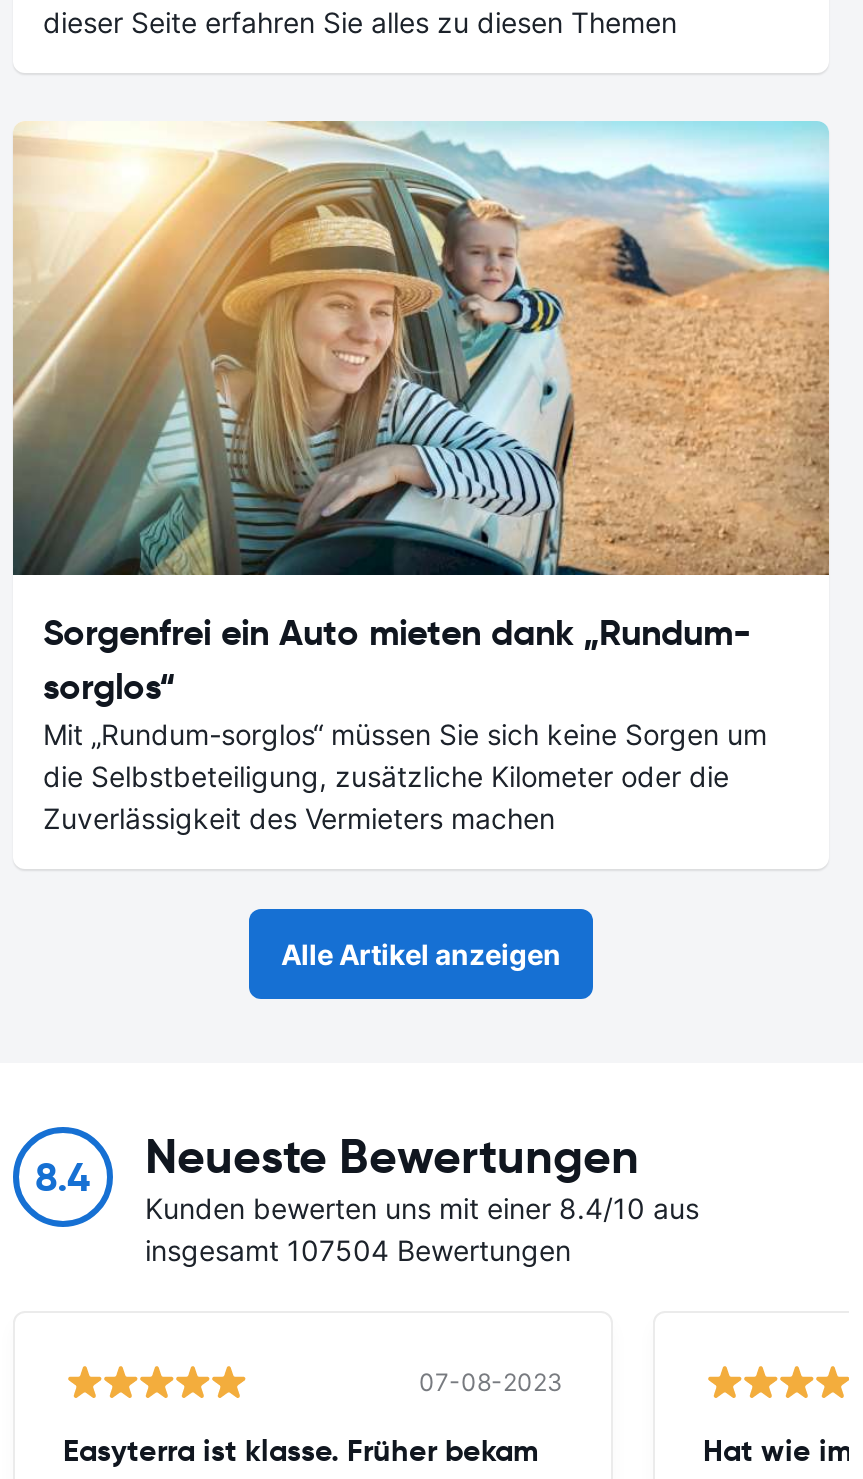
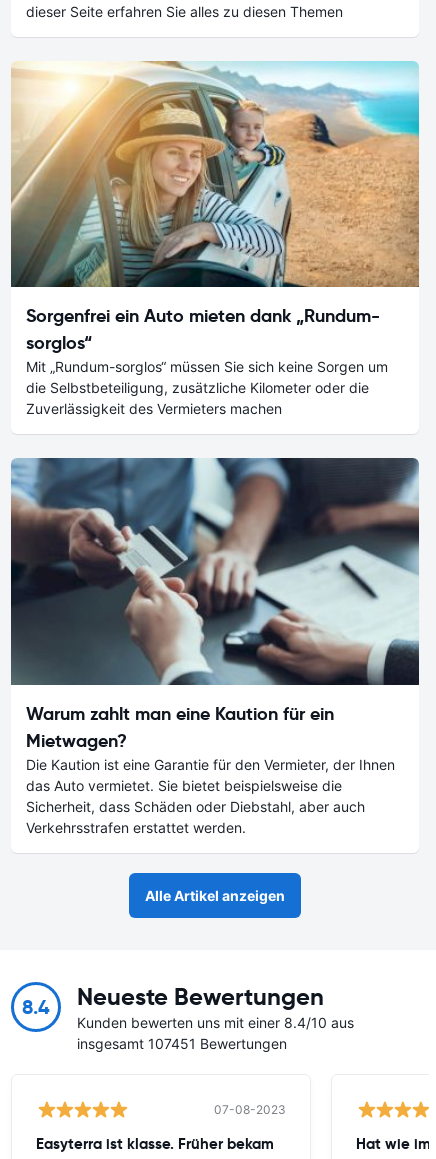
+ [image]
+ Warum zahlt man eine Kaution für ein
+ Mietwagen?
+ Die Kaution ist eine Garantie für den Vermieter, der Ihnen
+ das Auto vermietet. Sie bietet beispielsweise die
+ Sicherheit, dass Schäden oder Diebstahl, aber auch
+ Verkehrsstrafen erstattet werden.

- insgesamt 107504 Bewertungen
+ insgesamt 107451 Bewertungen
